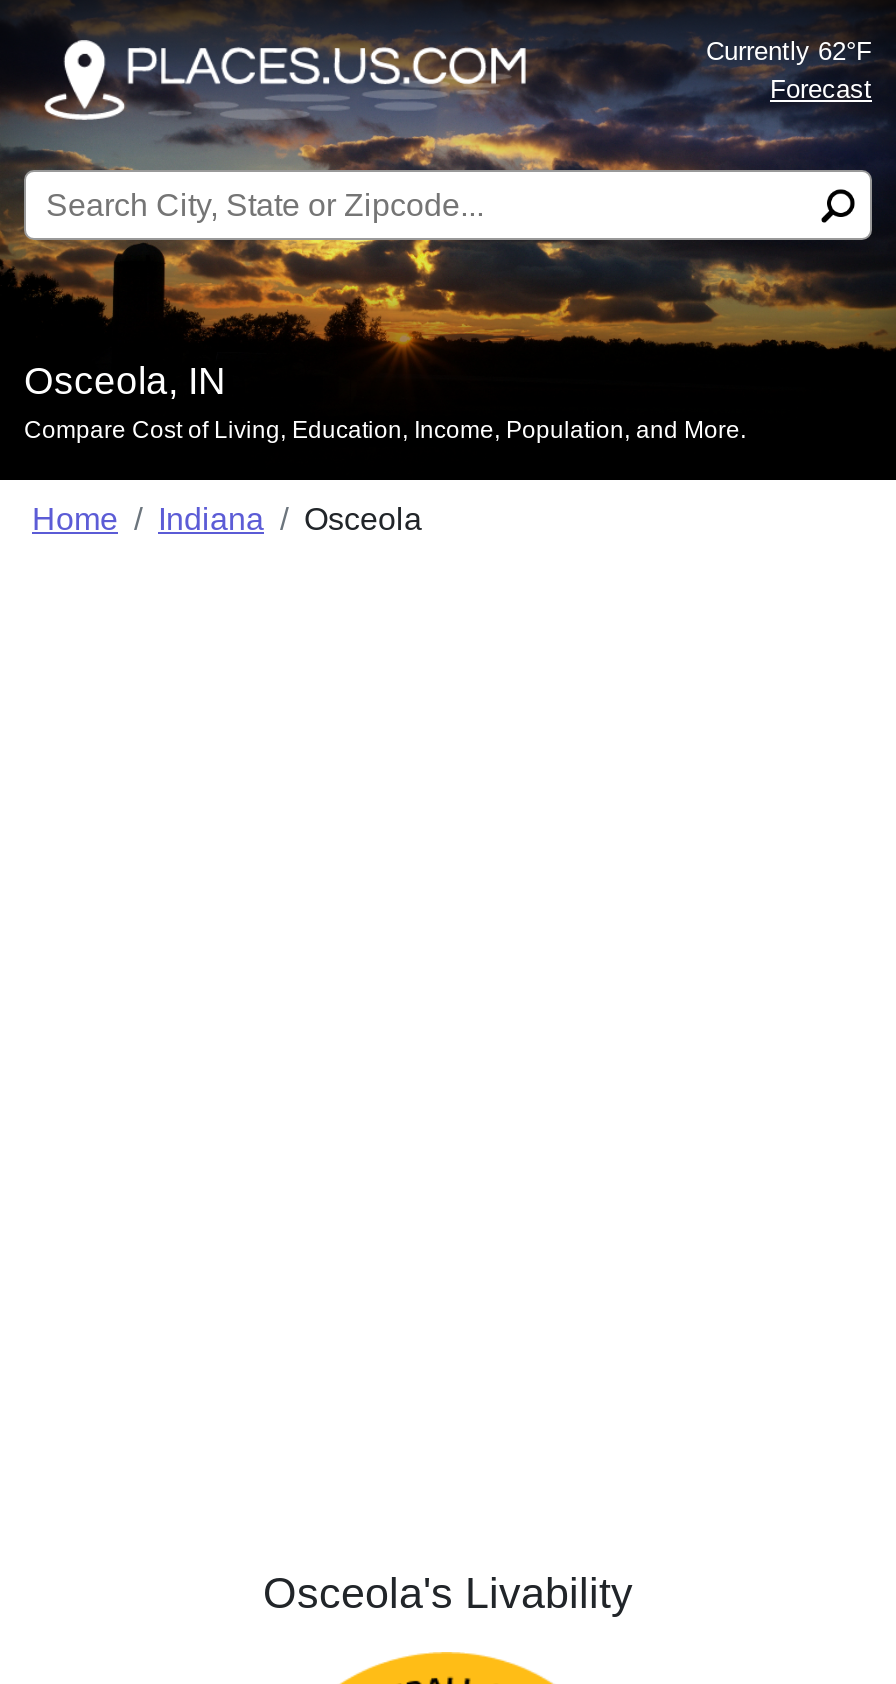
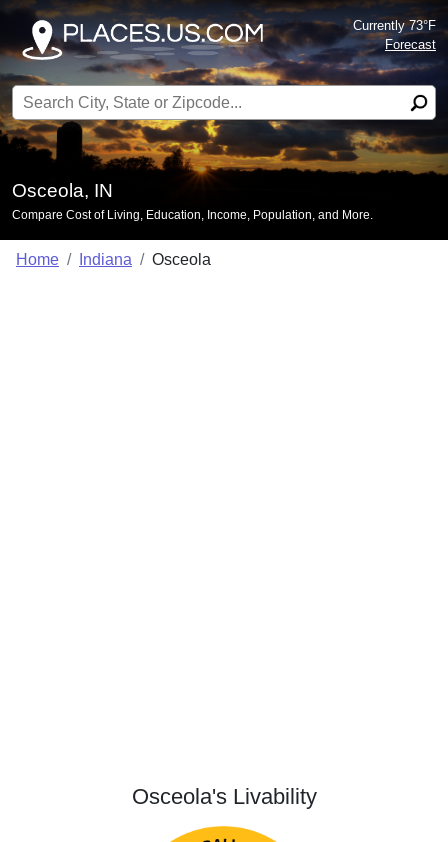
- Currently 62°F
+ Currently 73°F
